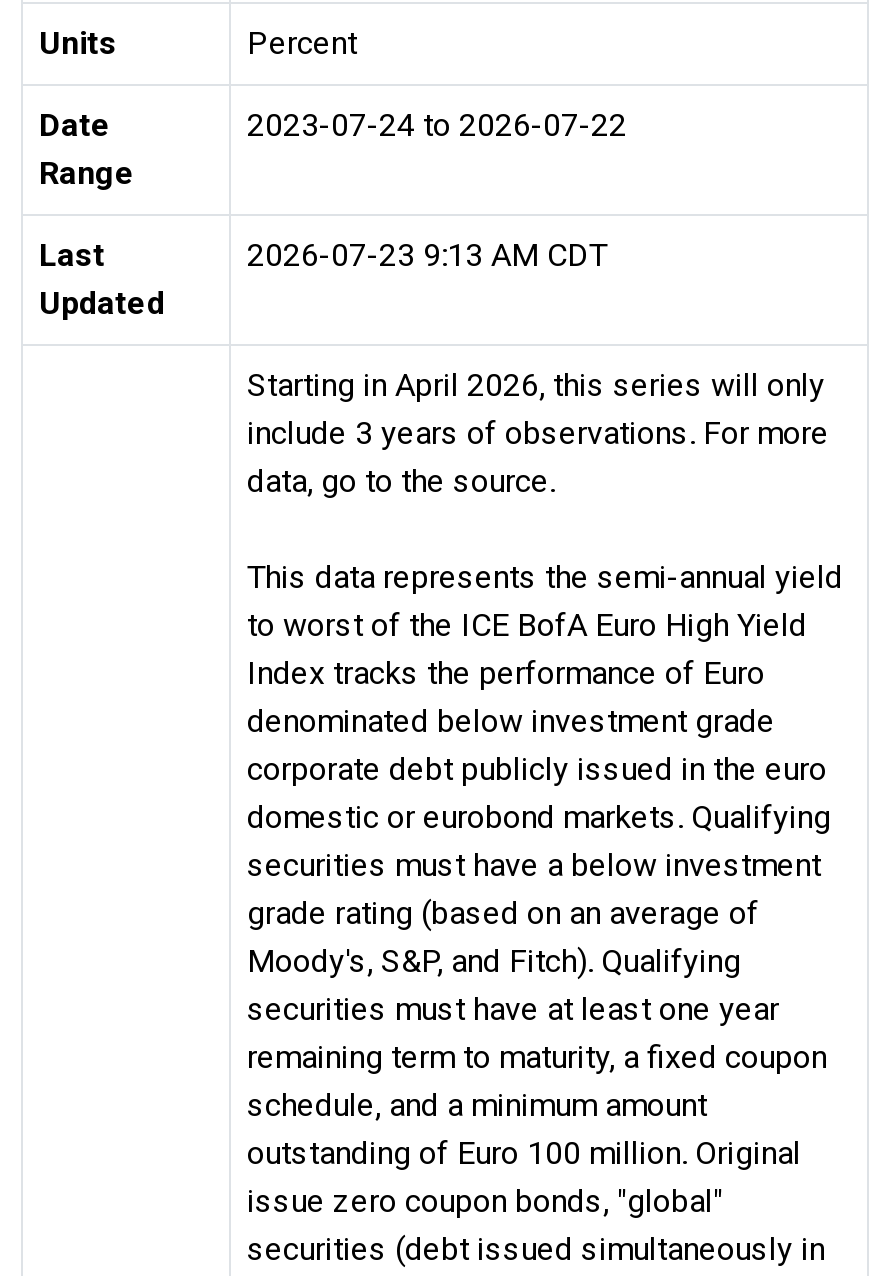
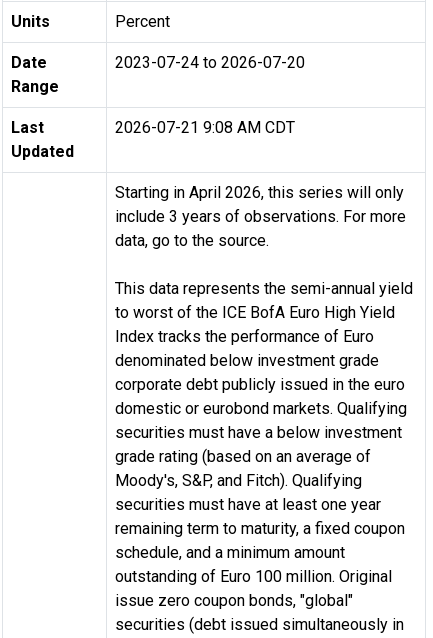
- 2023-07-24 to 2026-07-22
+ 2023-07-24 to 2026-07-20

- 2026-07-23 9:13 AM CDT
+ 2026-07-21 9:08 AM CDT
